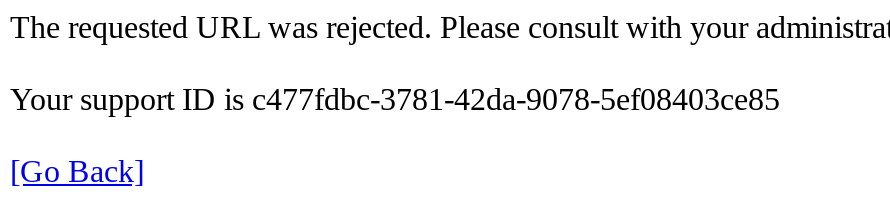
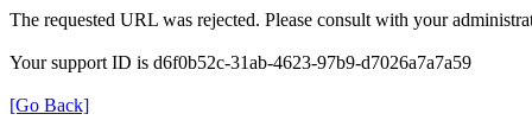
- Your support ID is c477fdbc-3781-42da-9078-5ef08403ce85
+ Your support ID is d6f0b52c-31ab-4623-97b9-d7026a7a7a59
